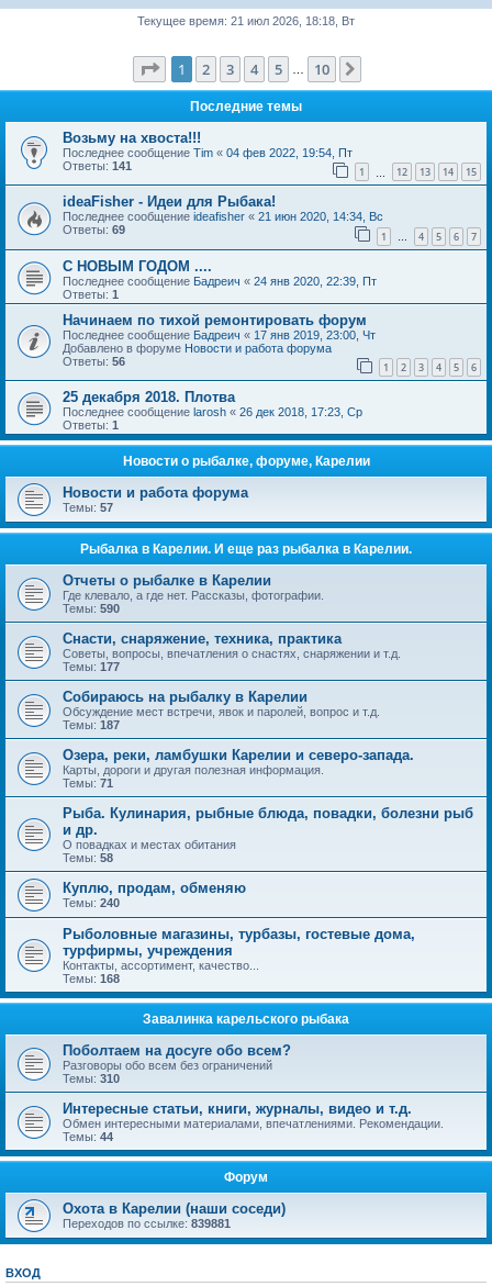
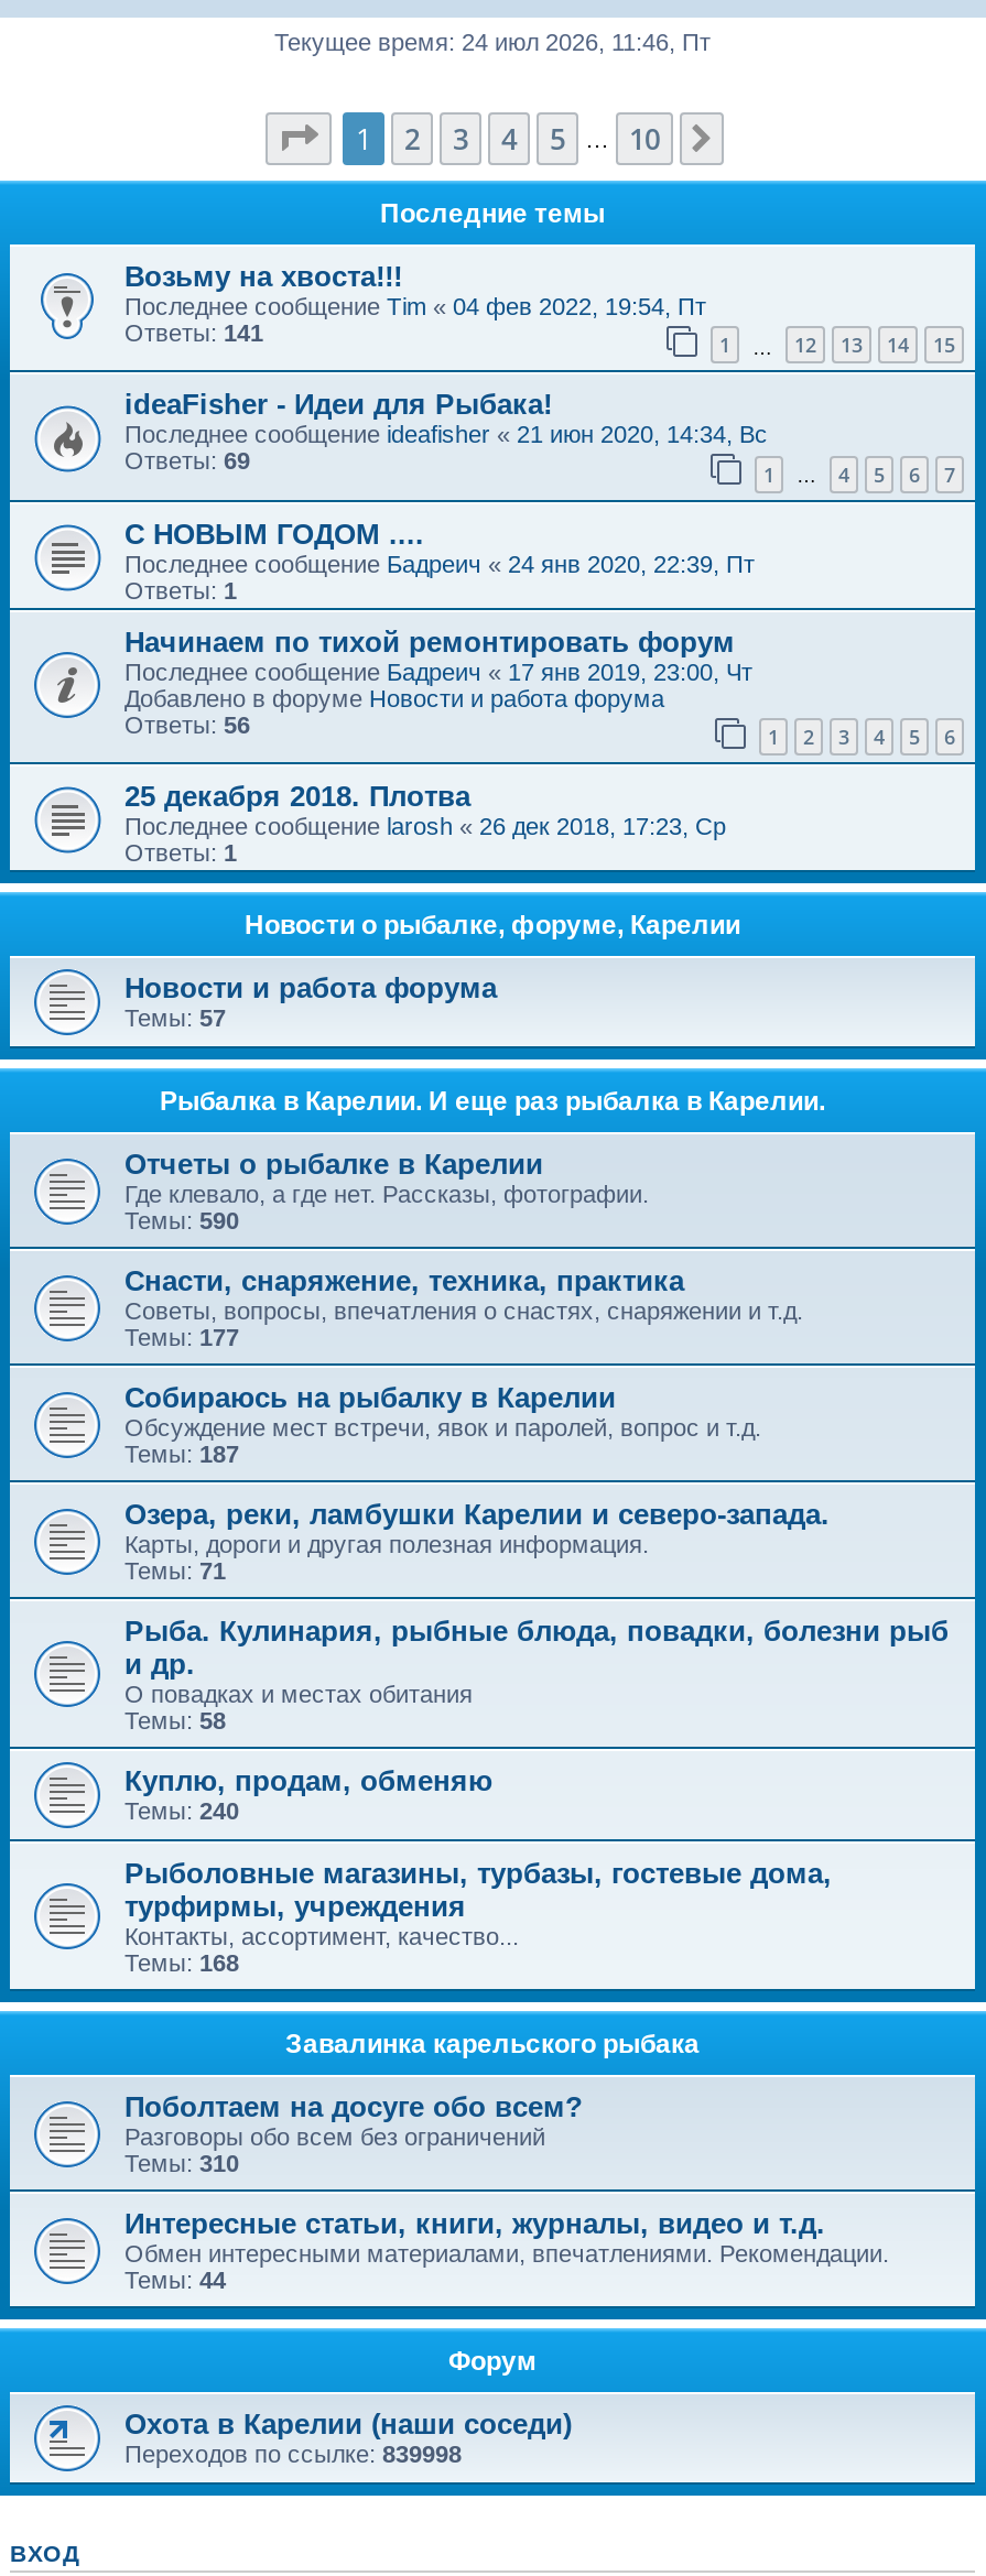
- Текущее время: 21 июл 2026, 18:18, Вт
+ Текущее время: 24 июл 2026, 11:46, Пт

- Переходов по ссылке:839881
+ Переходов по ссылке:839998
